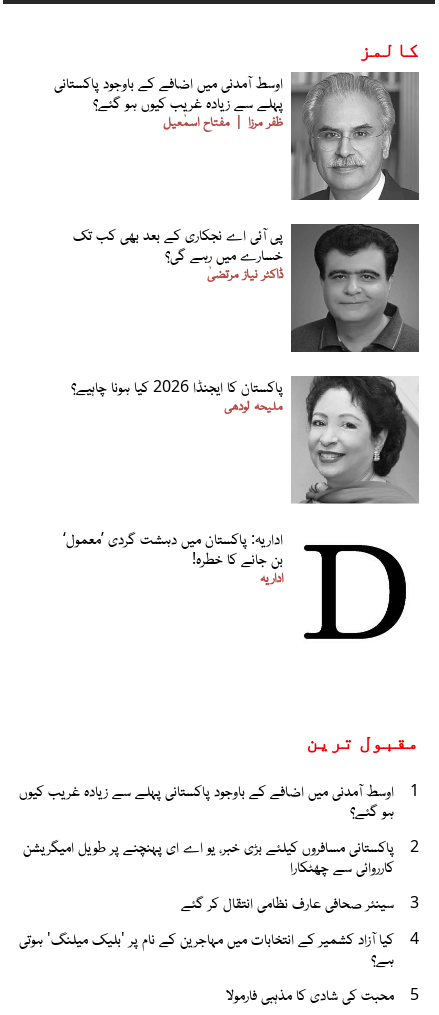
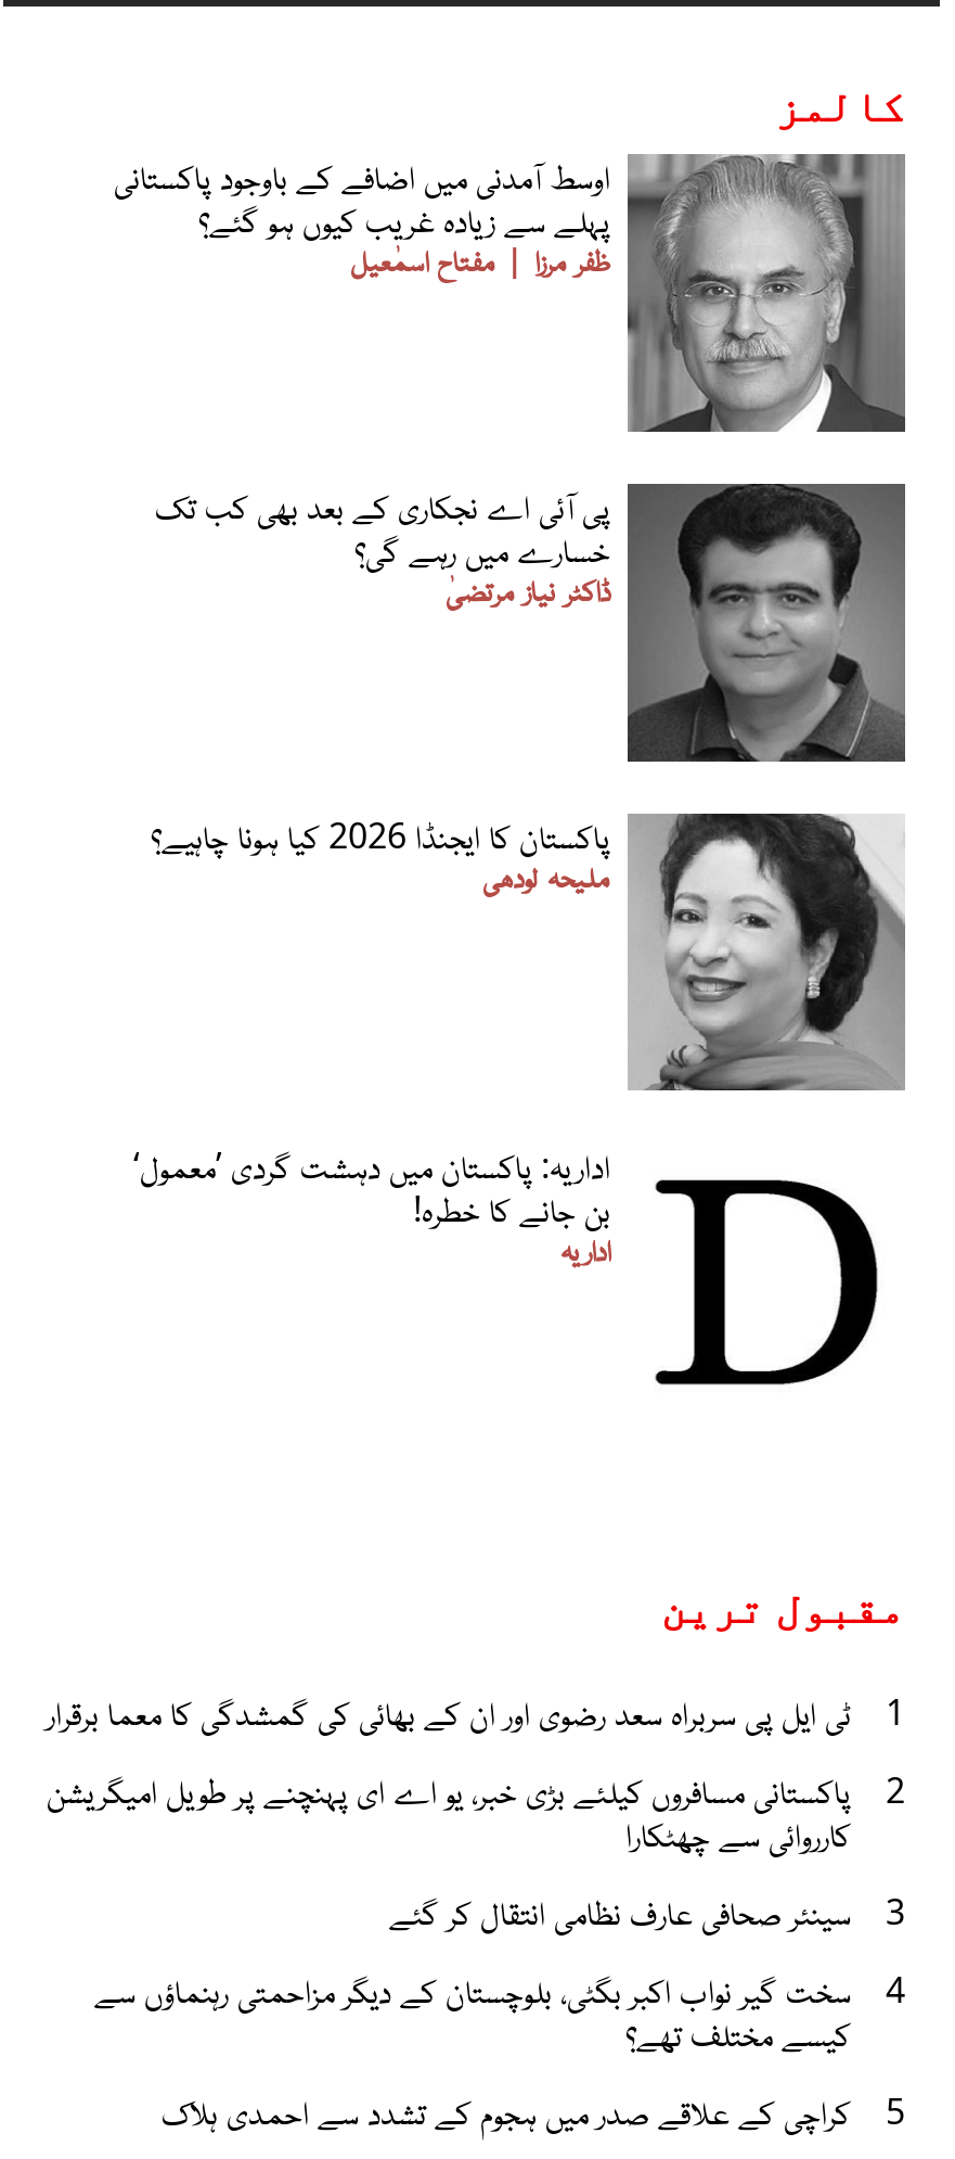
- اوسط آمدنی میں اضافے کے باوجود پاکستانی پہلے سے زیادہ غریب کیوں
- ہو گئے؟
+ ٹی ایل پی سربراہ سعد رضوی اور ان کے بھائی کی گمشدگی کا معما برقرار

- کیا آزاد کشمیر کے انتخابات میں مہاجرین کے نام پر 'بلیک میلنگ' ہوتی
- ہے؟
+ سخت گیر نواب اکبر بگٹی، بلوچستان کے دیگر مزاحمتی رہنماؤں سے
+ کیسے مختلف تھے؟

- محبت کی شادی کا مذہبی فارمولا
+ کراچی کے علاقے صدر میں ہجوم کے تشدد سے احمدی ہلاک
